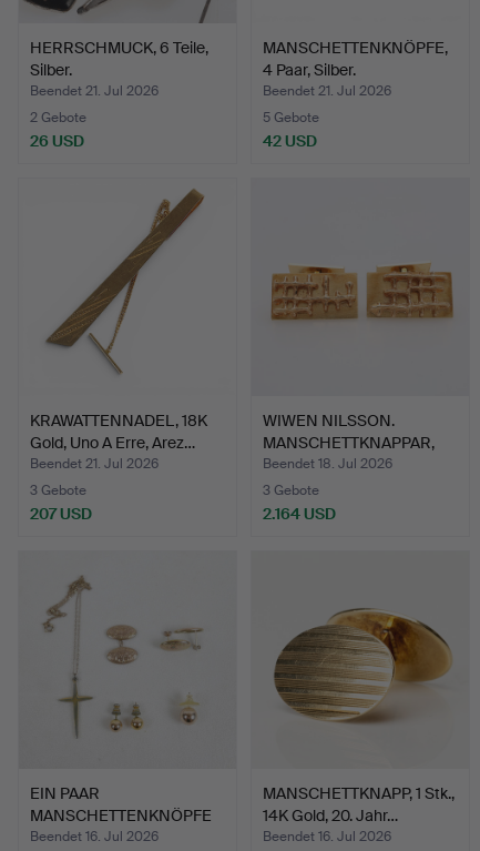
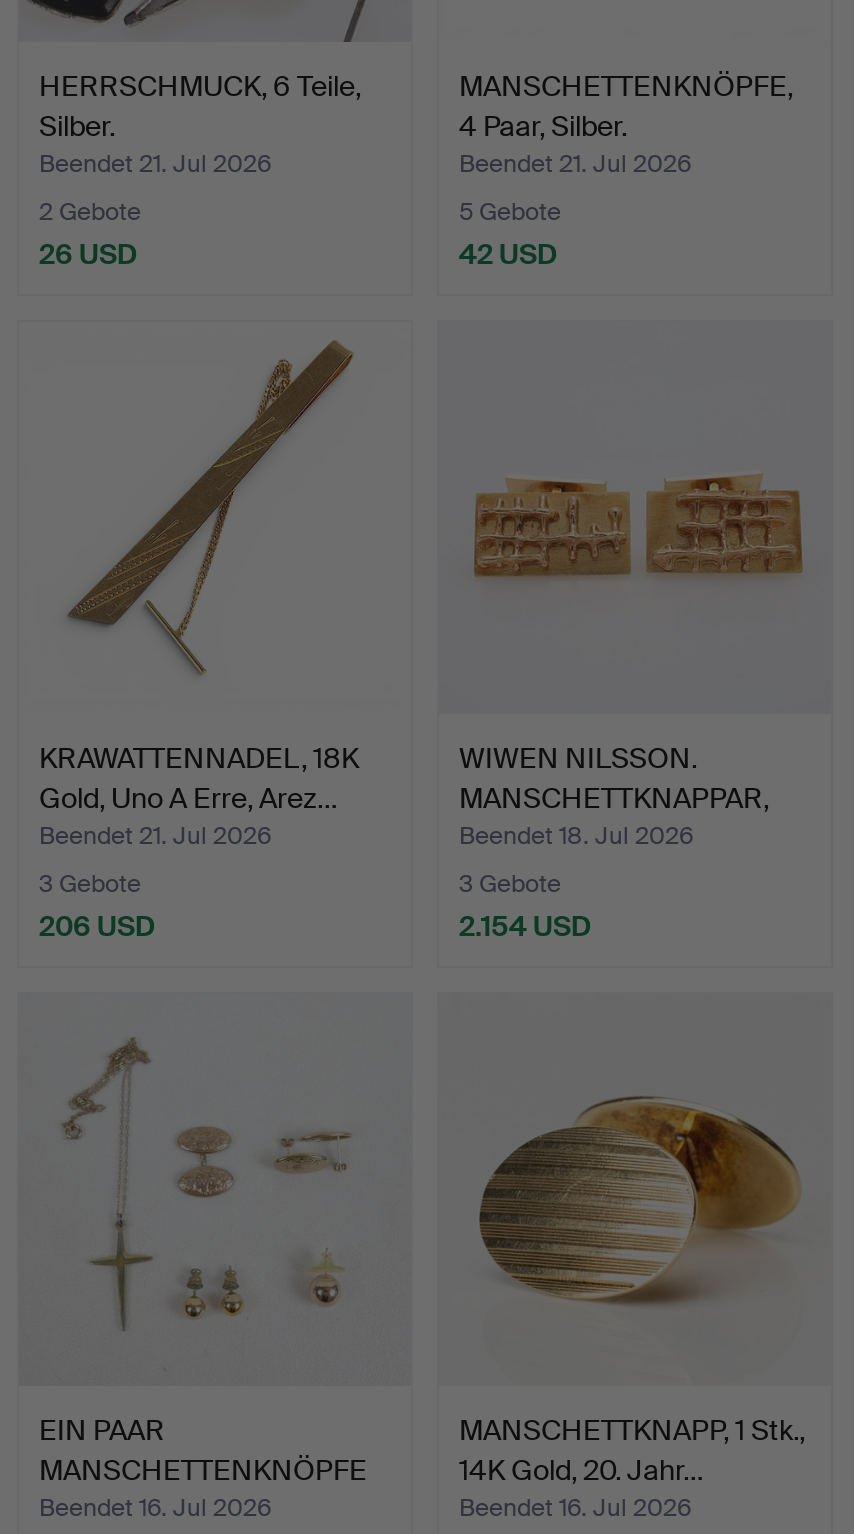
- 207 USD
+ 206 USD

- 2.164 USD
+ 2.154 USD
